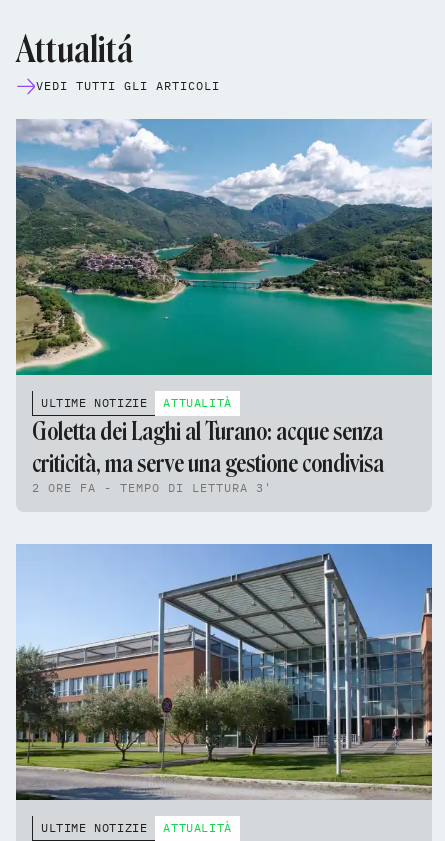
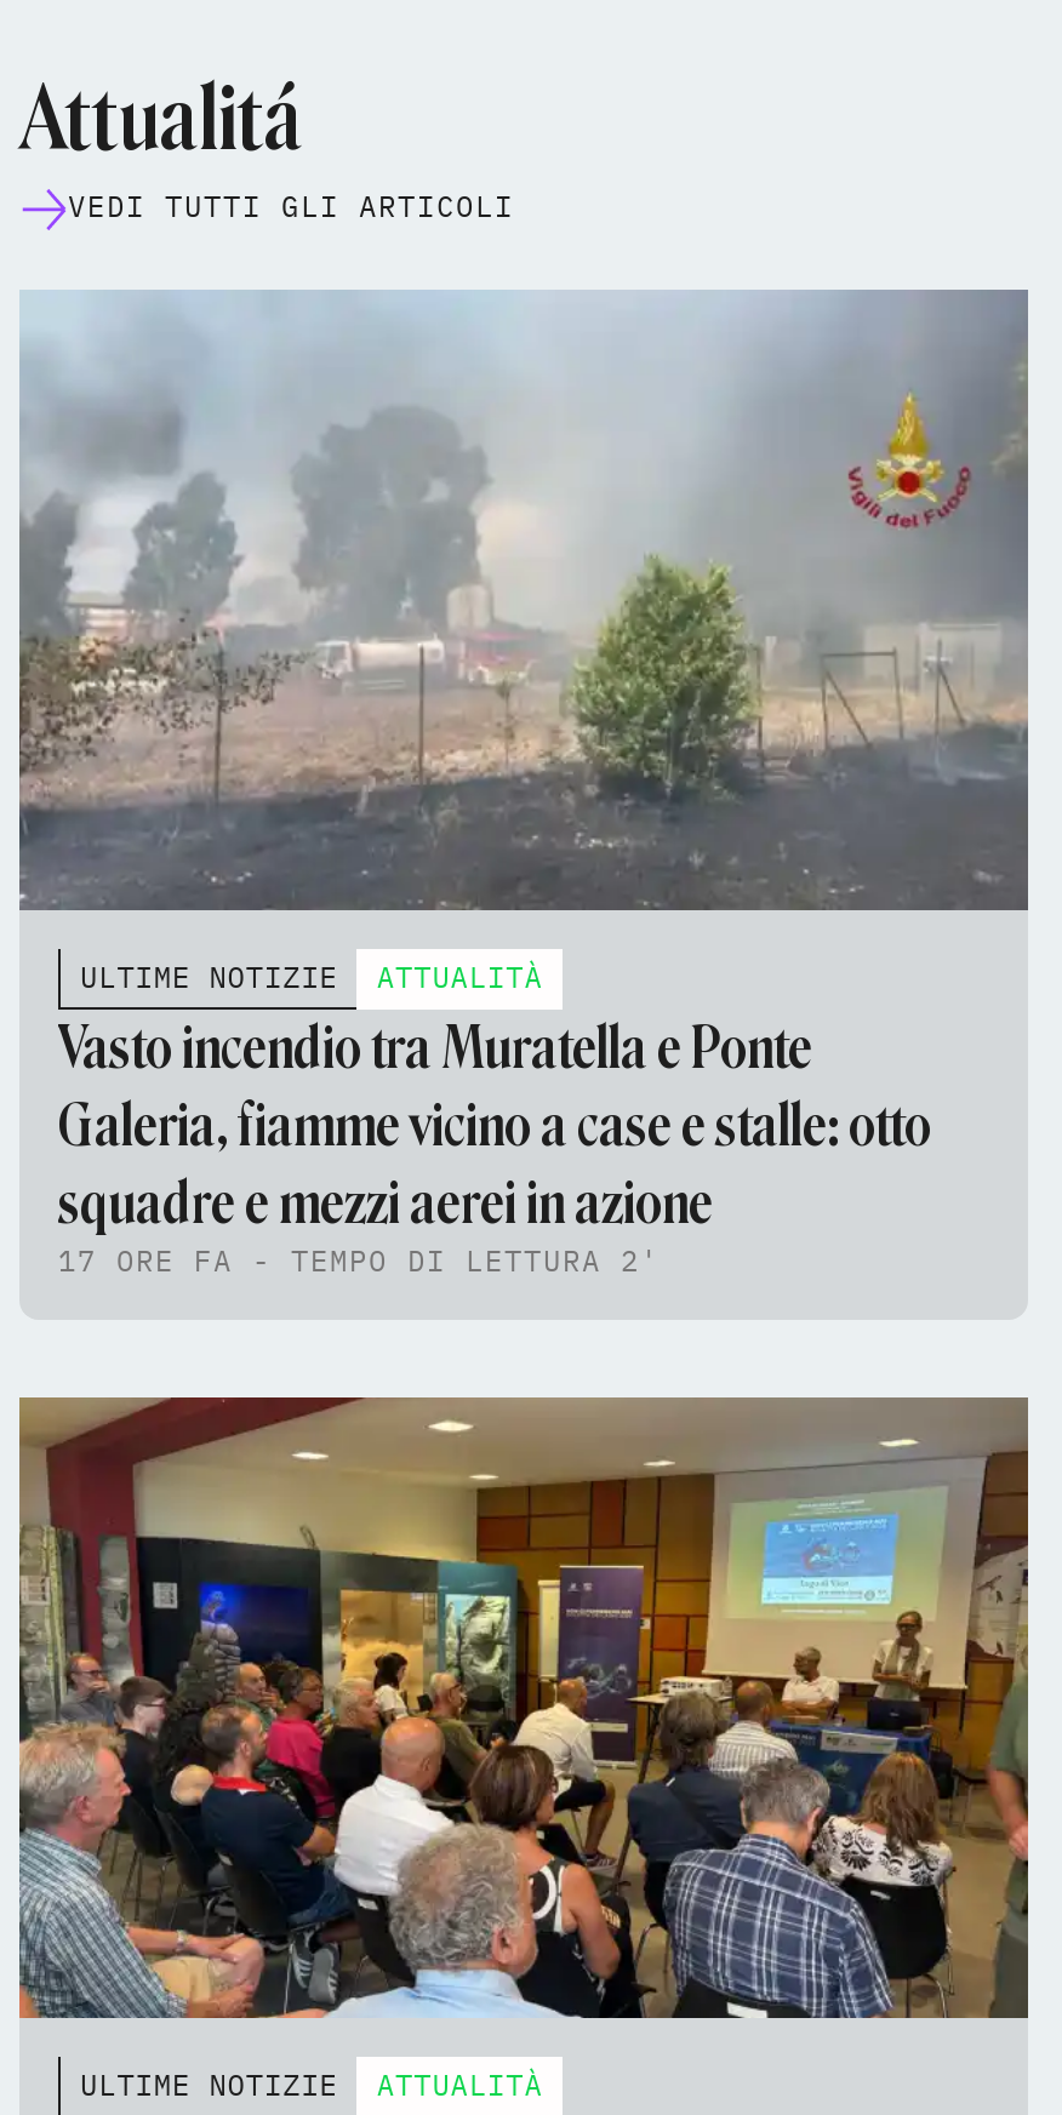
- [image]
+ [image]

- Goletta dei Laghi al Turano: acque senza
- criticità, ma serve una gestione condivisa
- 2 ORE FA - TEMPO DI LETTURA 3'
+ Vasto incendio tra Muratella e Ponte
+ Galeria, fiamme vicino a case e stalle: otto
+ squadre e mezzi aerei in azione
+ 17 ORE FA - TEMPO DI LETTURA 2'

- [image]
+ [image]
